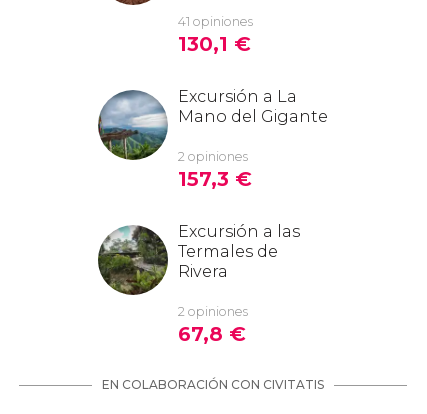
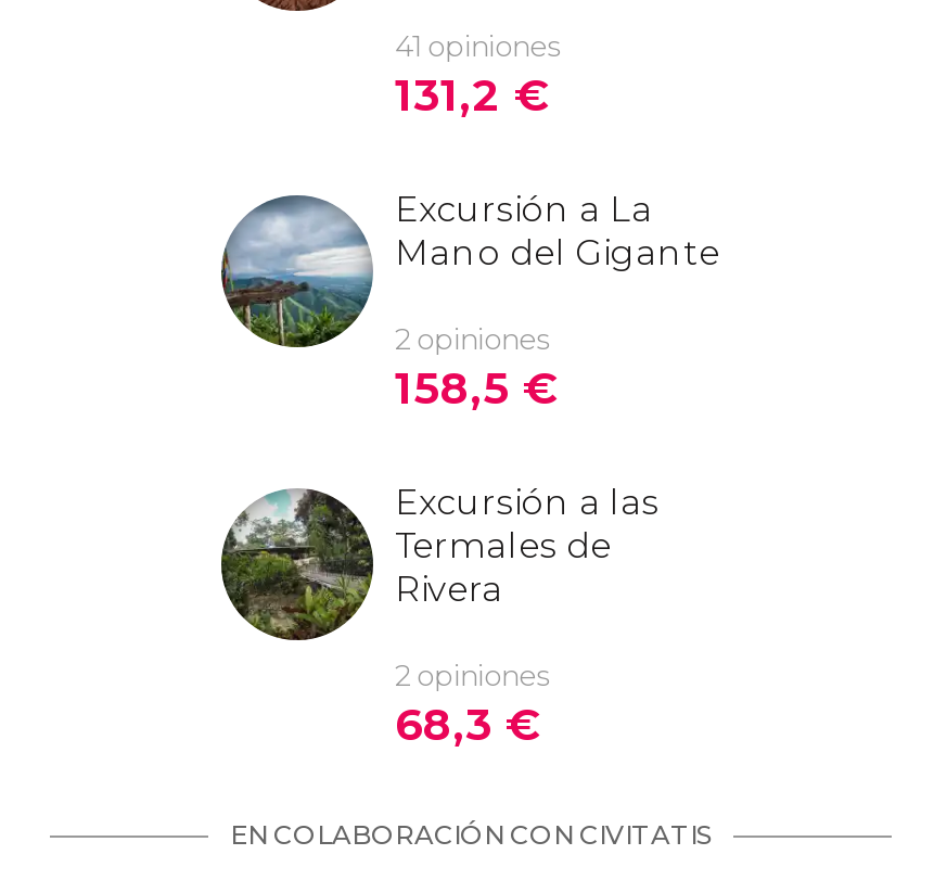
- 130,1 €
+ 131,2 €

- 157,3 €
+ 158,5 €

- 67,8 €
+ 68,3 €
